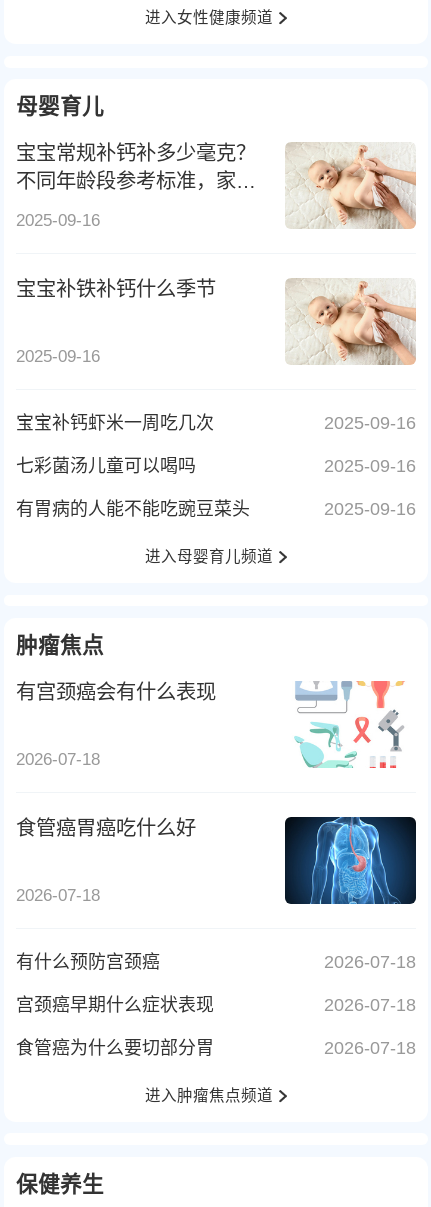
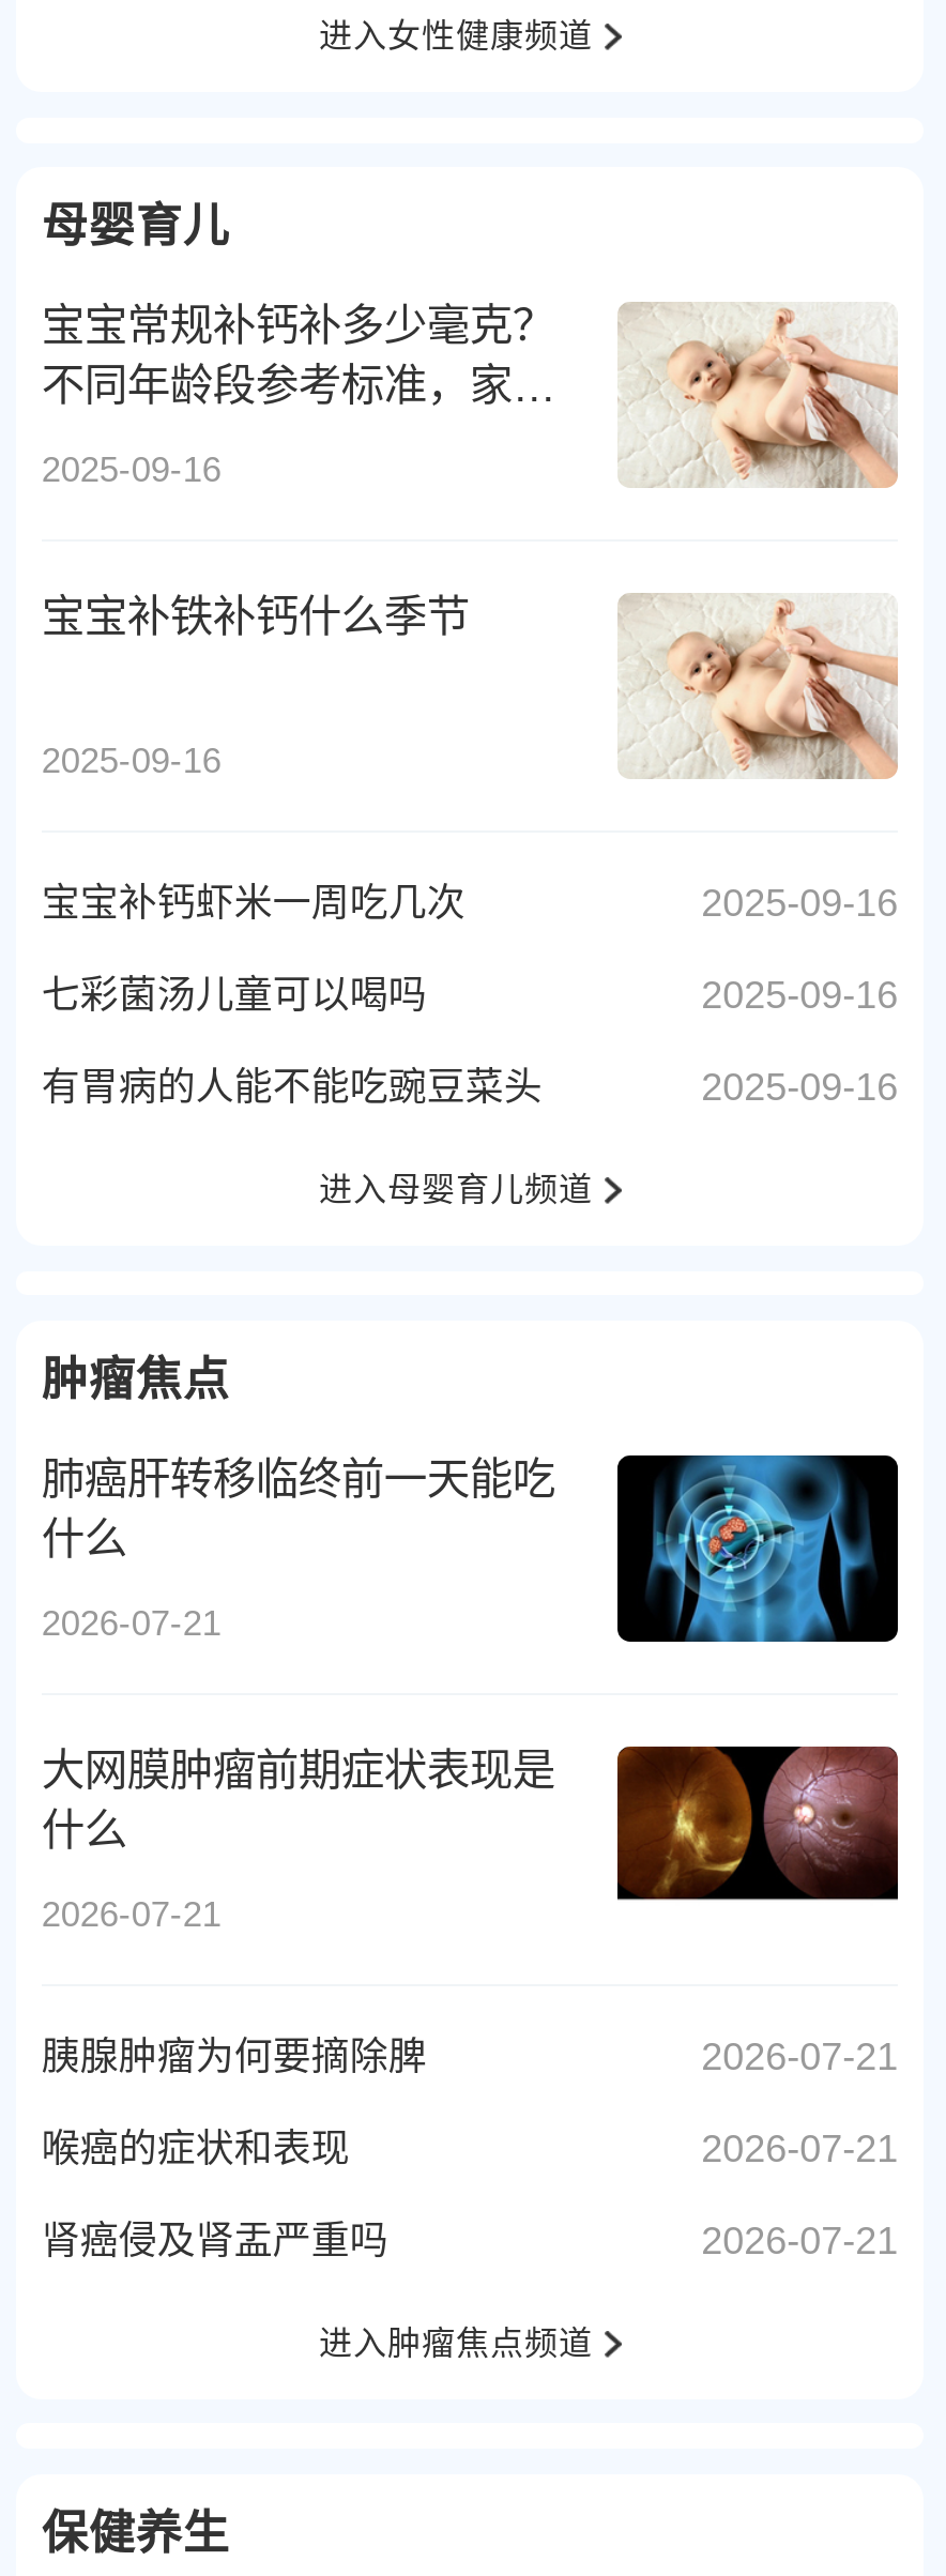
- 有宫颈癌会有什么表现
+ 肺癌肝转移临终前一天能吃
+ 什么

- [image]
+ [image]

- 2026-07-18
+ 2026-07-21

- 食管癌胃癌吃什么好
+ 大网膜肿瘤前期症状表现是
+ 什么

- [image]
+ [image]

- 2026-07-18
+ 2026-07-21

- 2026-07-18
- 有什么预防宫颈癌
+ 2026-07-21
+ 胰腺肿瘤为何要摘除脾

- 2026-07-18
- 宫颈癌早期什么症状表现
+ 2026-07-21
+ 喉癌的症状和表现

- 2026-07-18
- 食管癌为什么要切部分胃
+ 2026-07-21
+ 肾癌侵及肾盂严重吗
